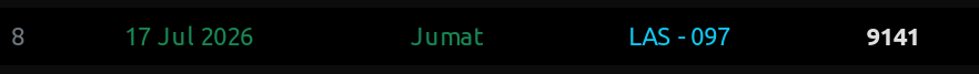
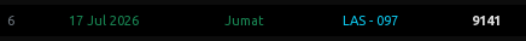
- 8
+ 6
